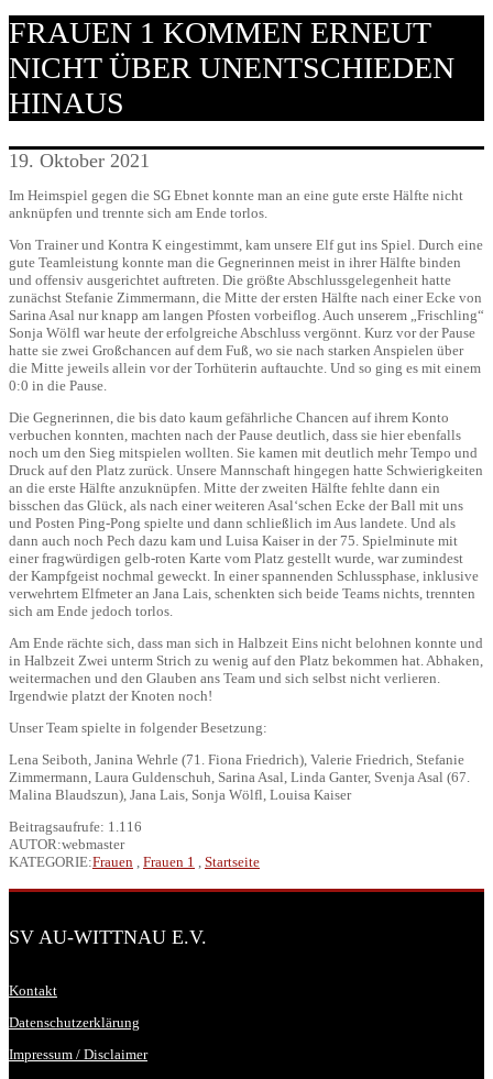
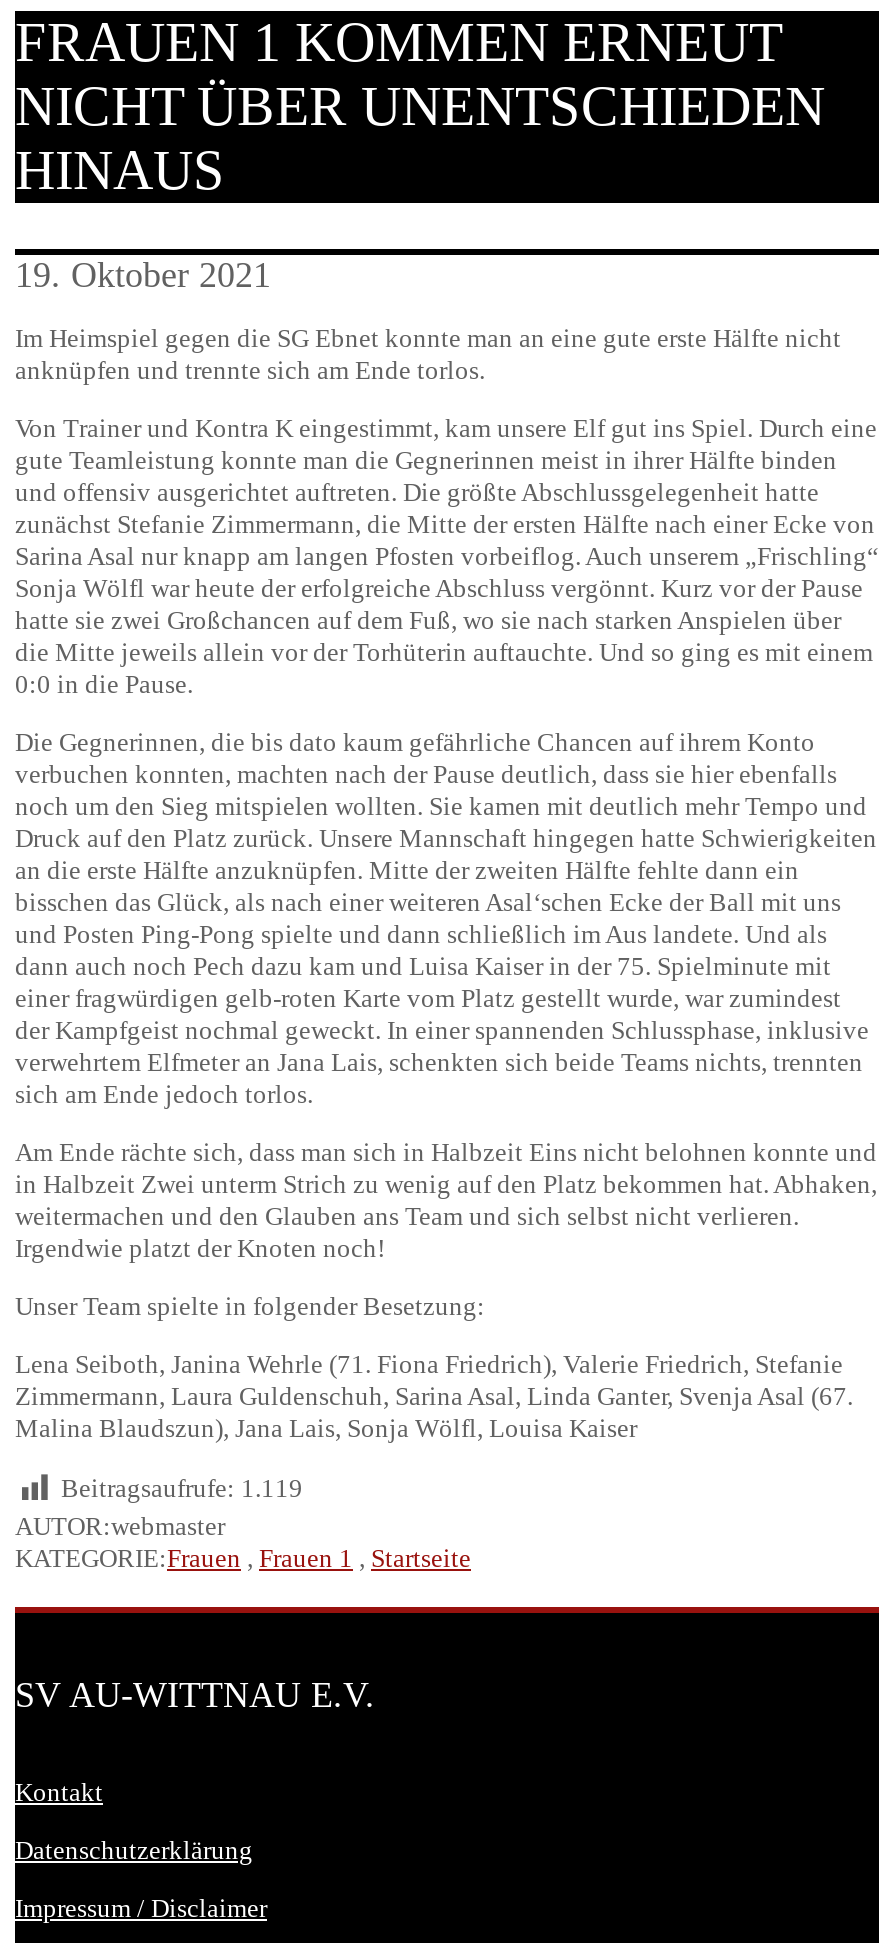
- Beitragsaufrufe: 1.116
+ Beitragsaufrufe: 1.119
